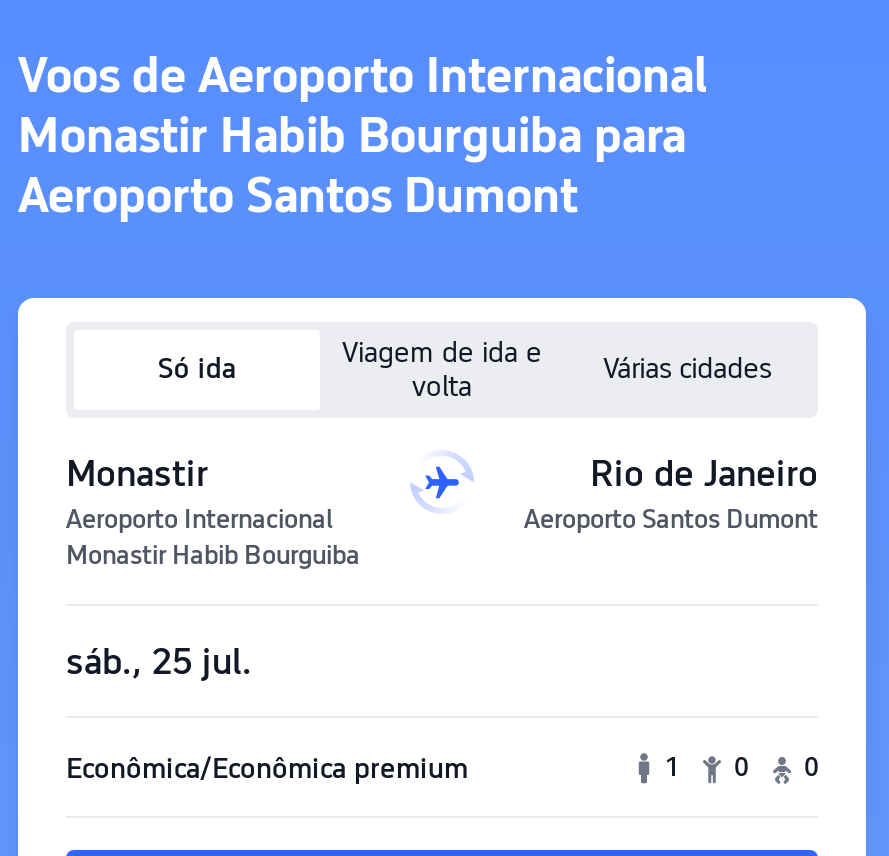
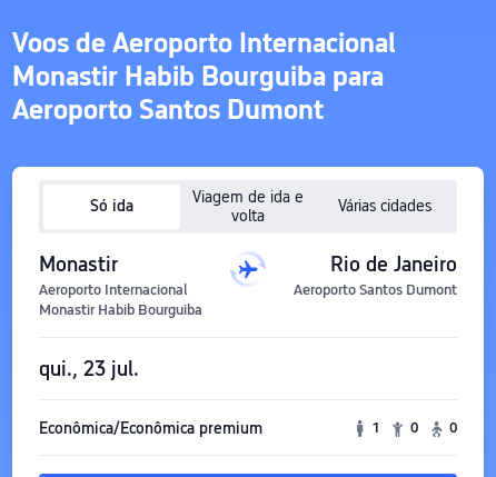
- sáb., 25 jul.
+ qui., 23 jul.
